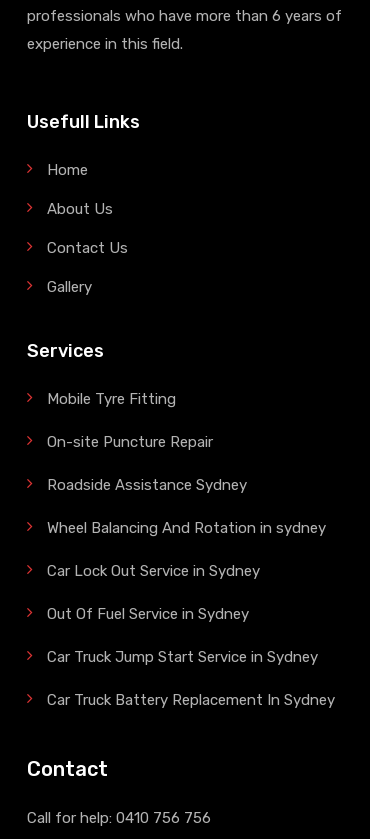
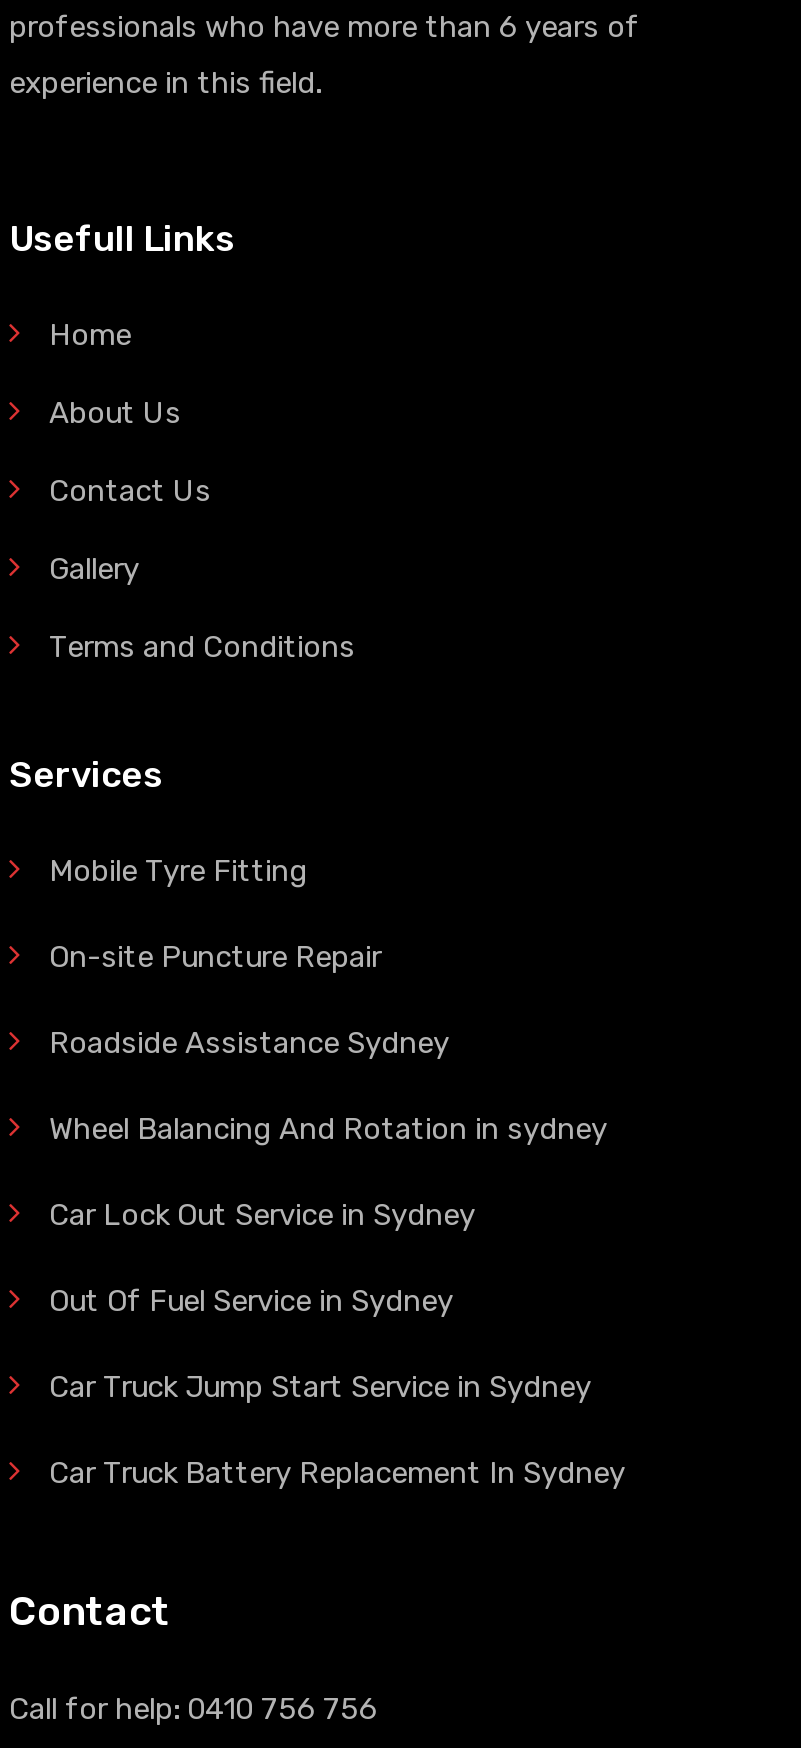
+ Terms and Conditions
